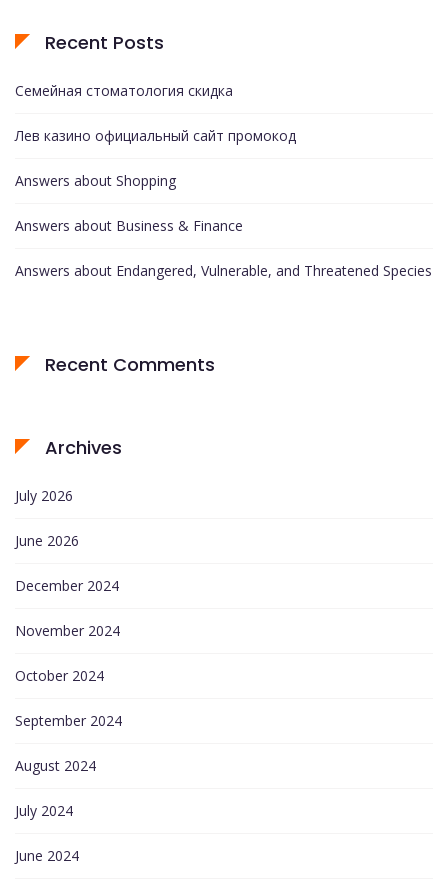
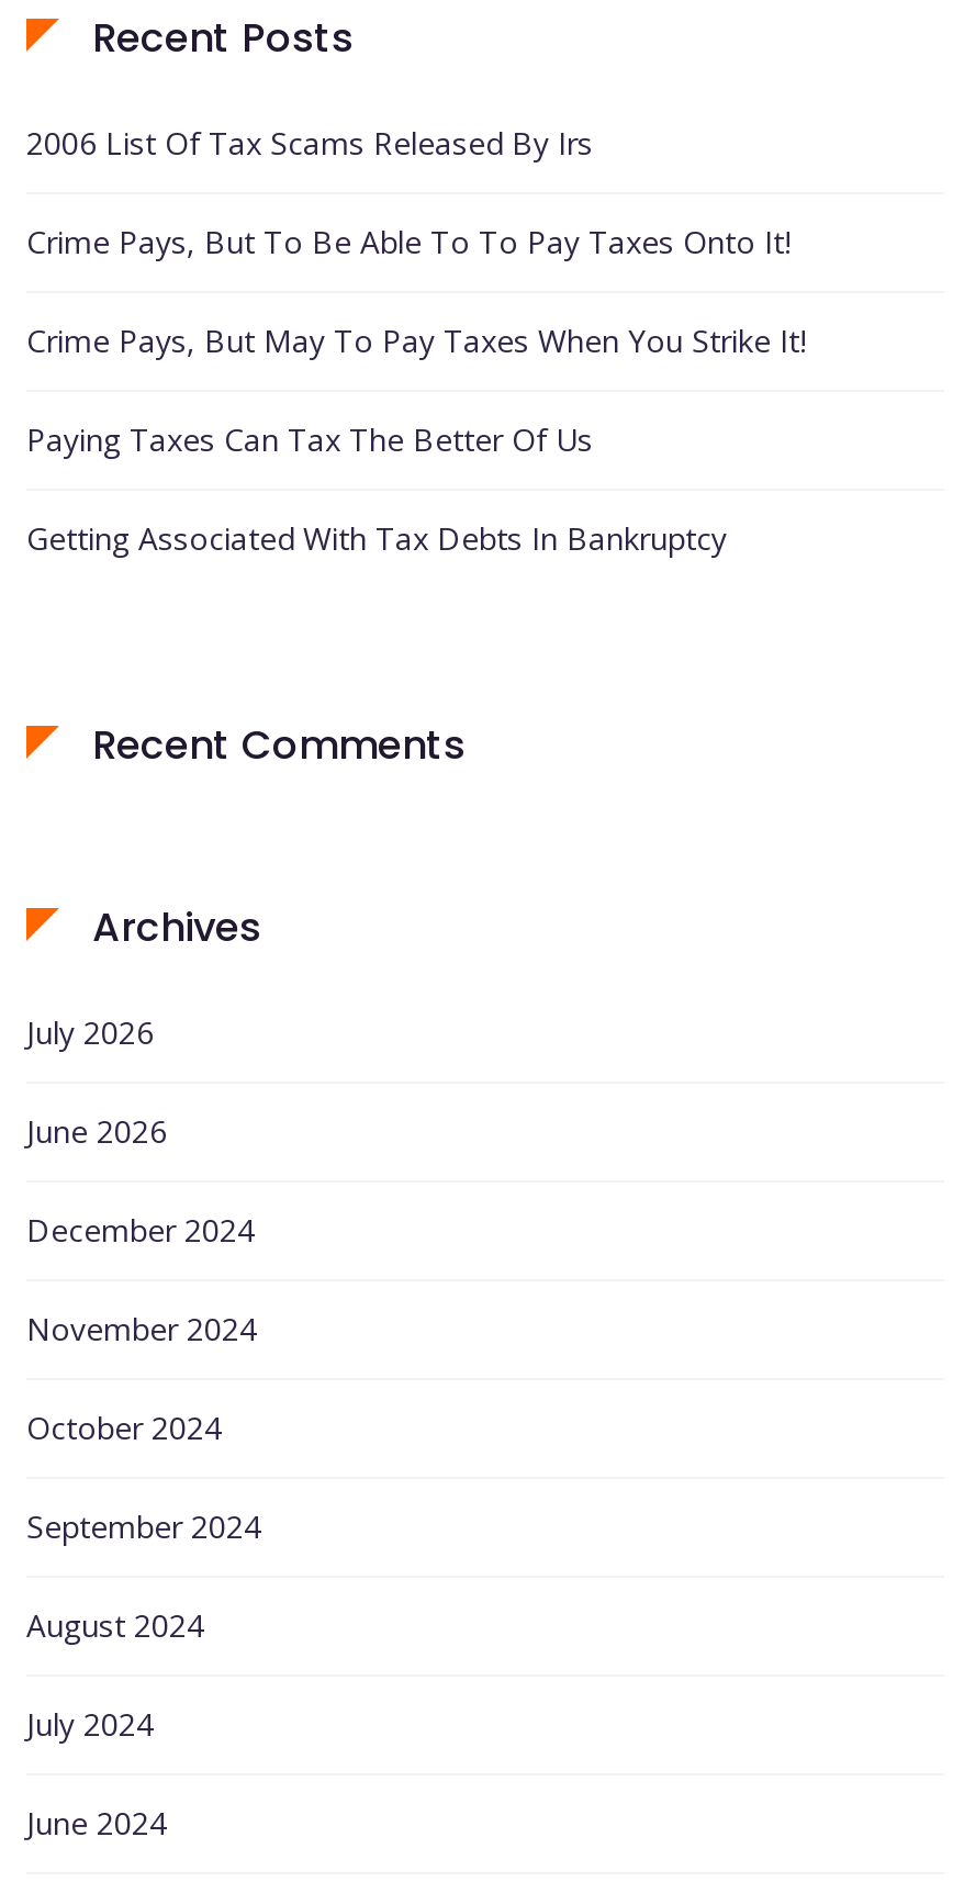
- Семейная стоматология скидка
+ 2006 List Of Tax Scams Released By Irs

- Лев казино официальный сайт промокод
+ Crime Pays, But To Be Able To To Pay Taxes Onto It!

- Answers about Shopping
+ Crime Pays, But May To Pay Taxes When You Strike It!

- Answers about Business & Finance
+ Paying Taxes Can Tax The Better Of Us

- Answers about Endangered, Vulnerable, and Threatened Species
+ Getting Associated With Tax Debts In Bankruptcy
